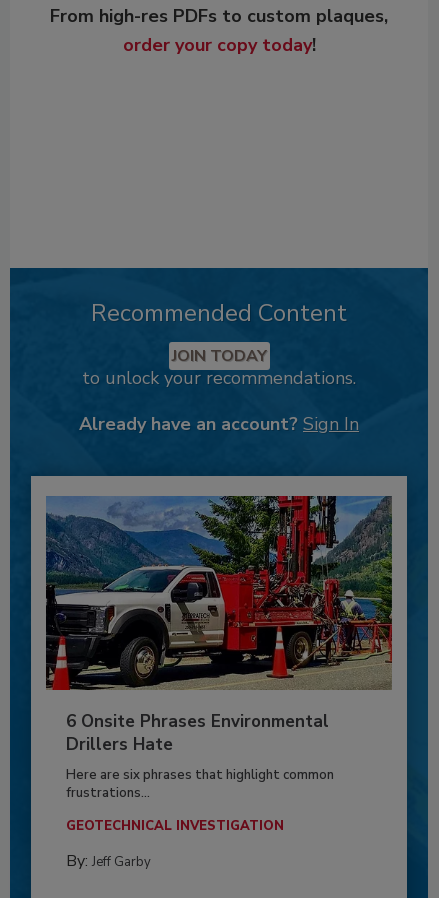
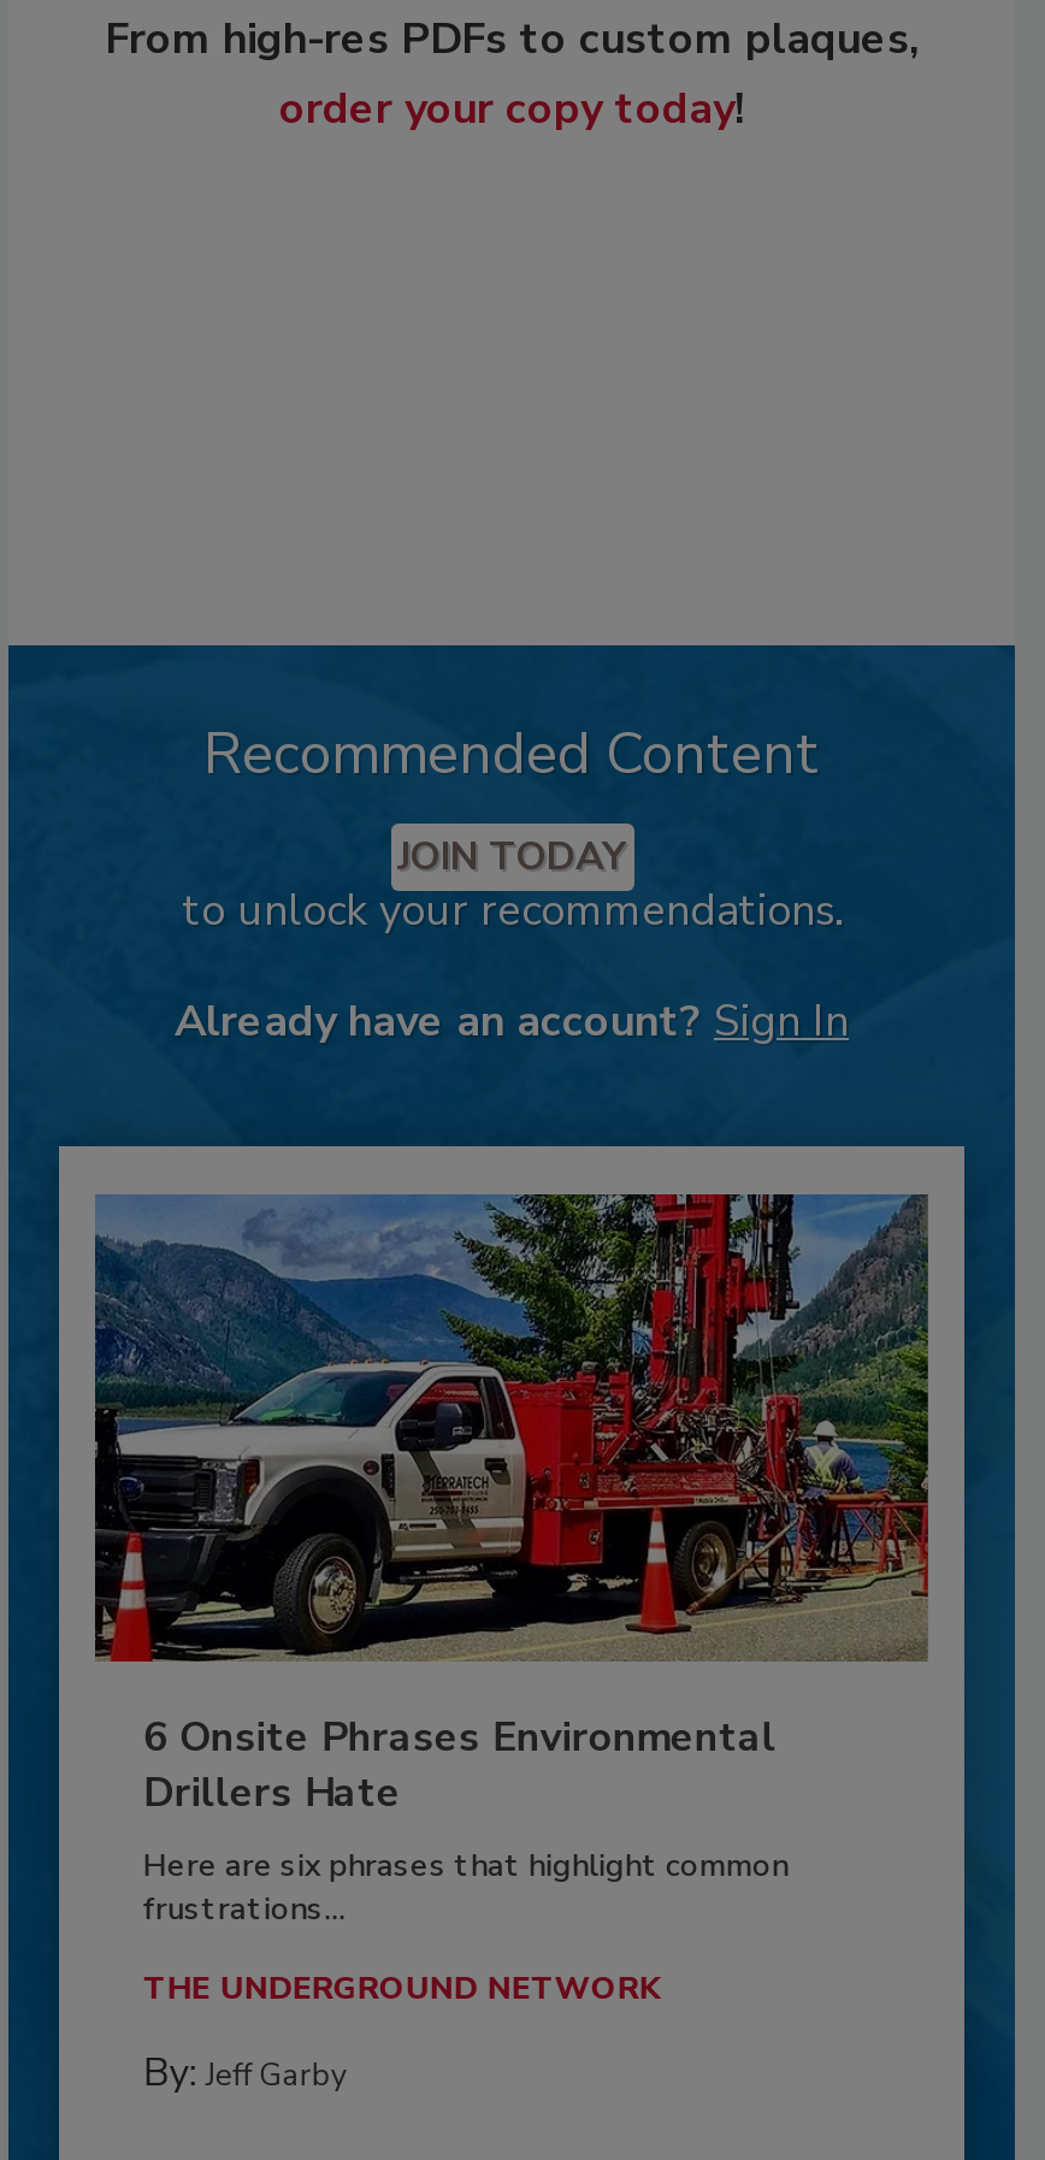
- GEOTECHNICAL INVESTIGATION
+ THE UNDERGROUND NETWORK
